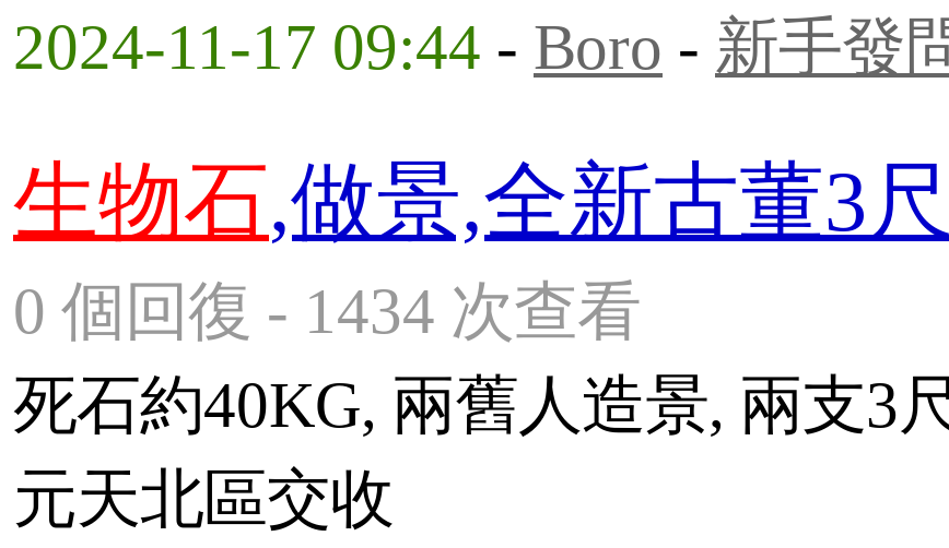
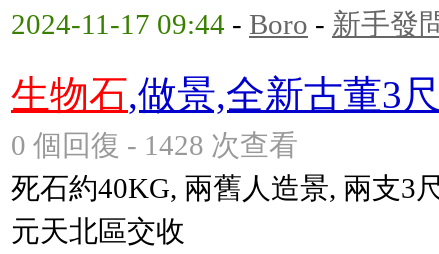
- 0 個回復 - 1434 次查看
+ 0 個回復 - 1428 次查看
